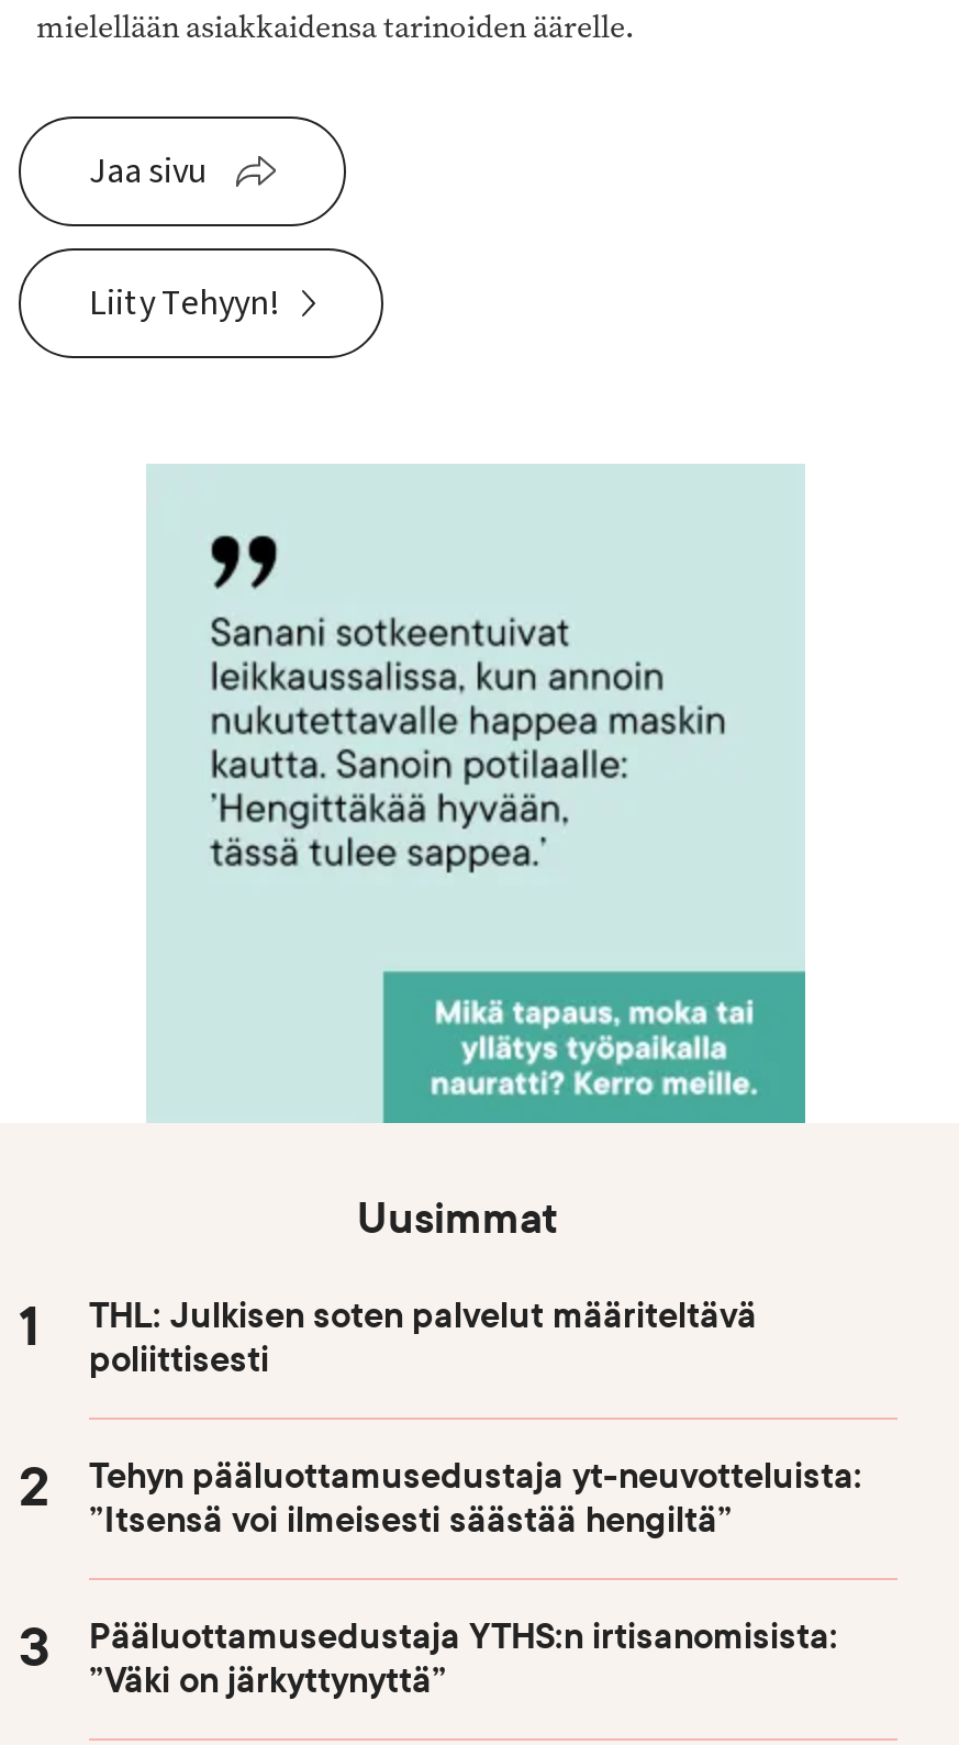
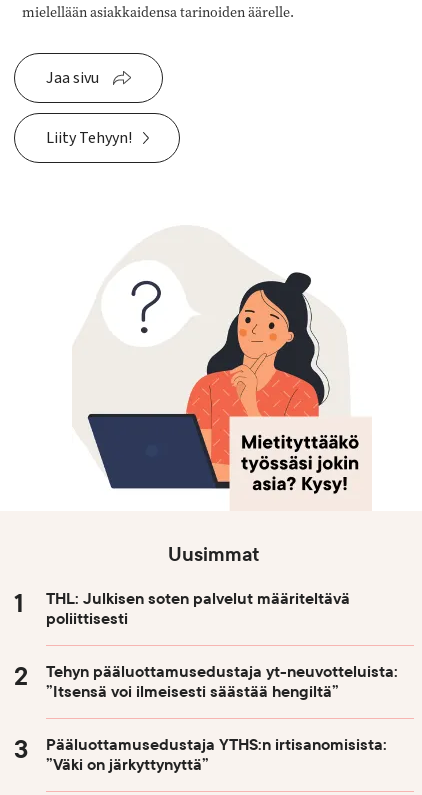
- [image]
+ [image]
